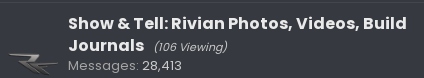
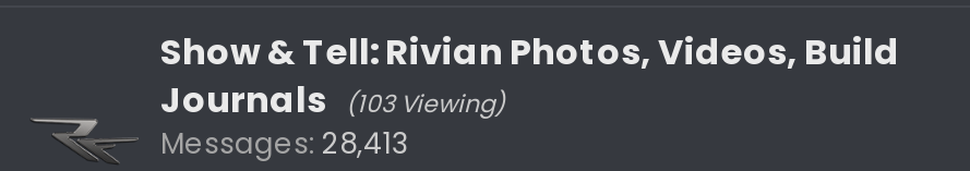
- Journals (106 Viewing)
+ Journals (103 Viewing)
